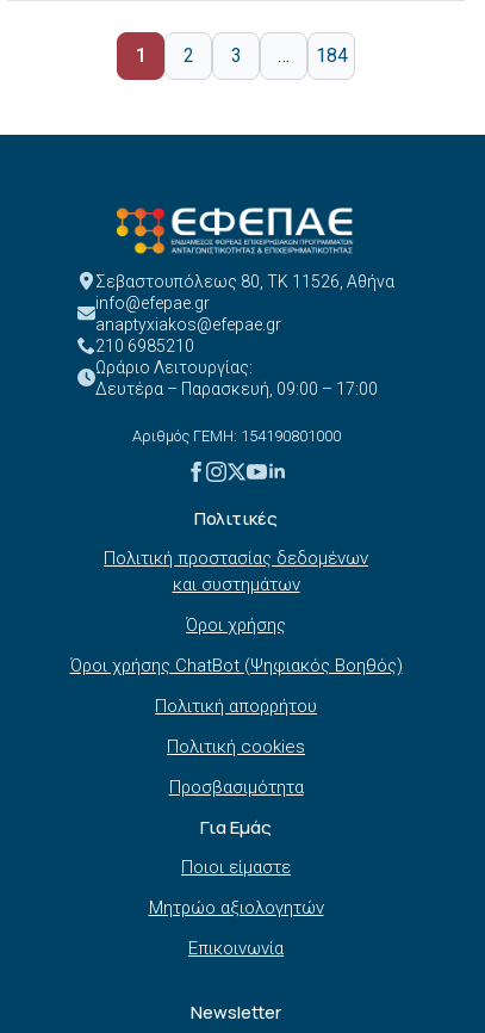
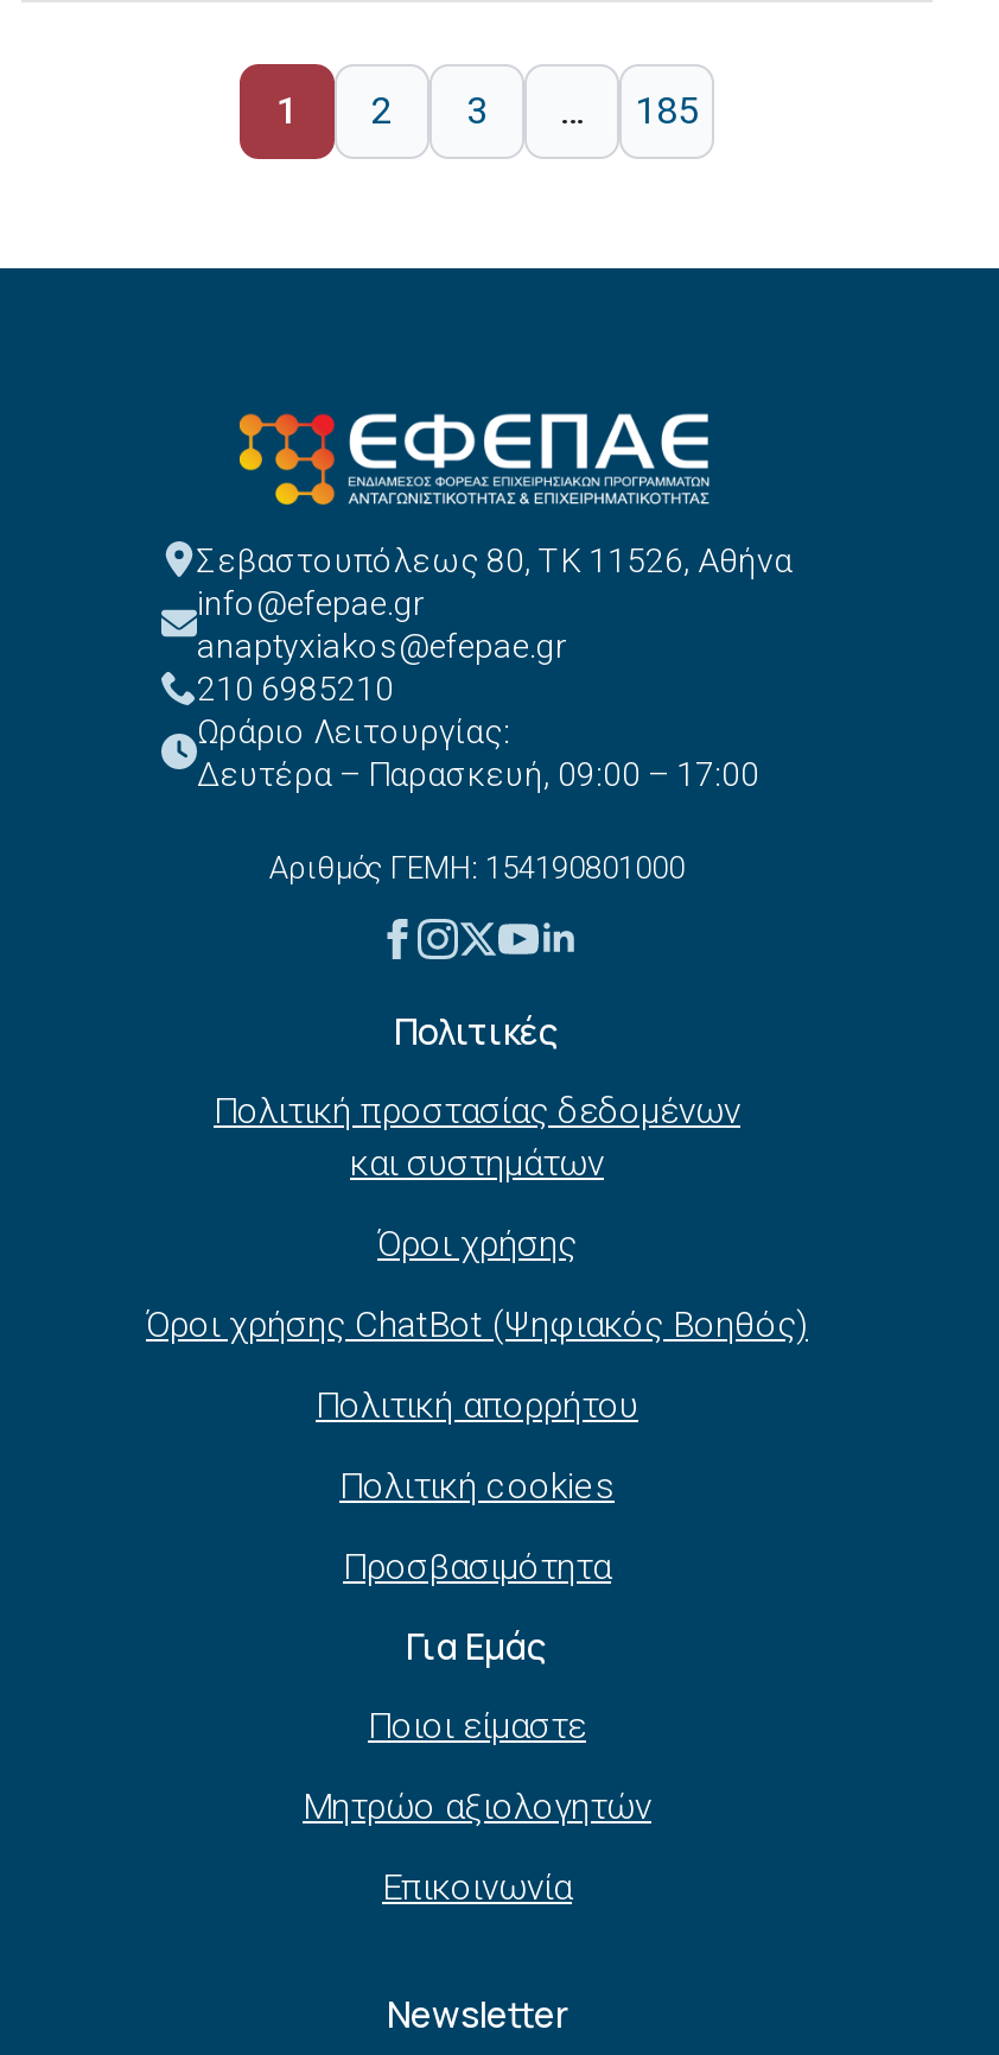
- 184
+ 185
